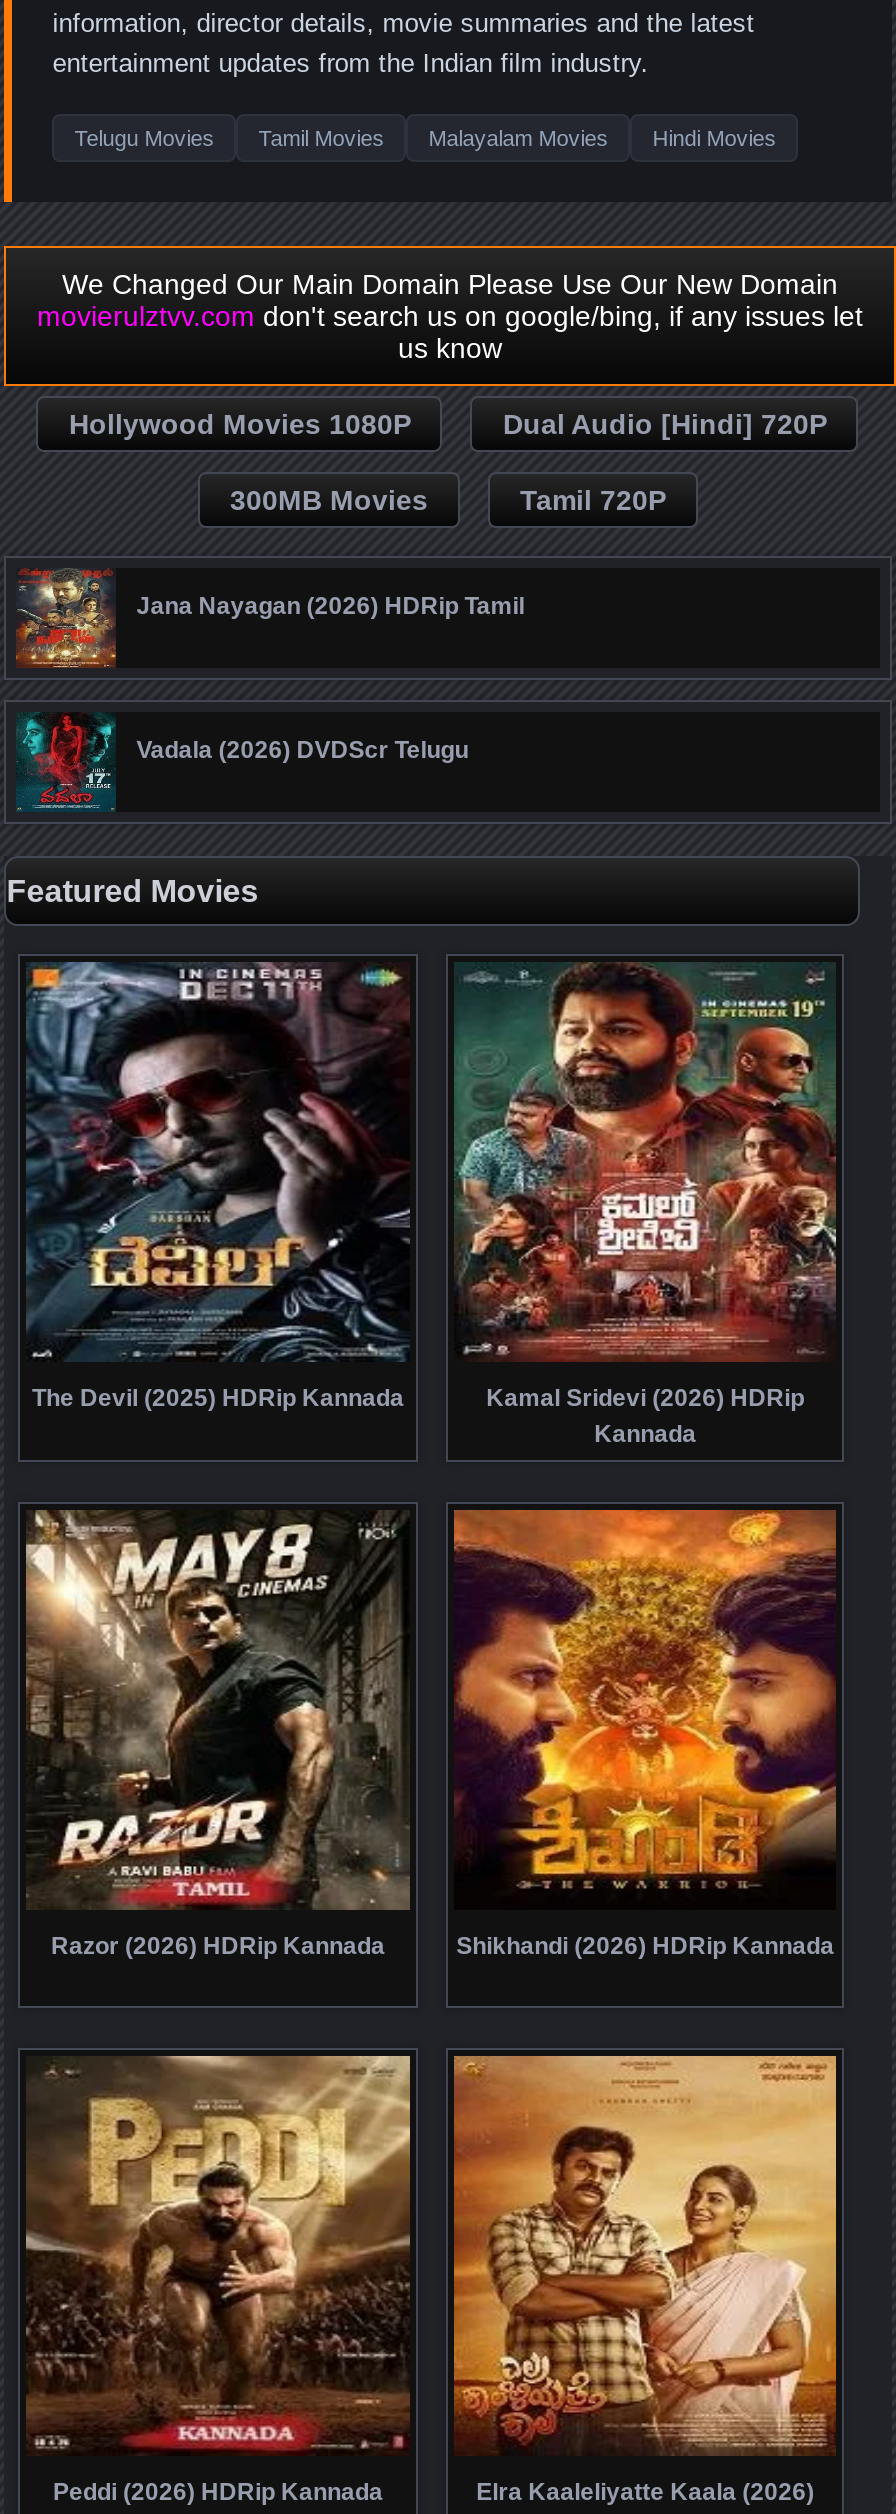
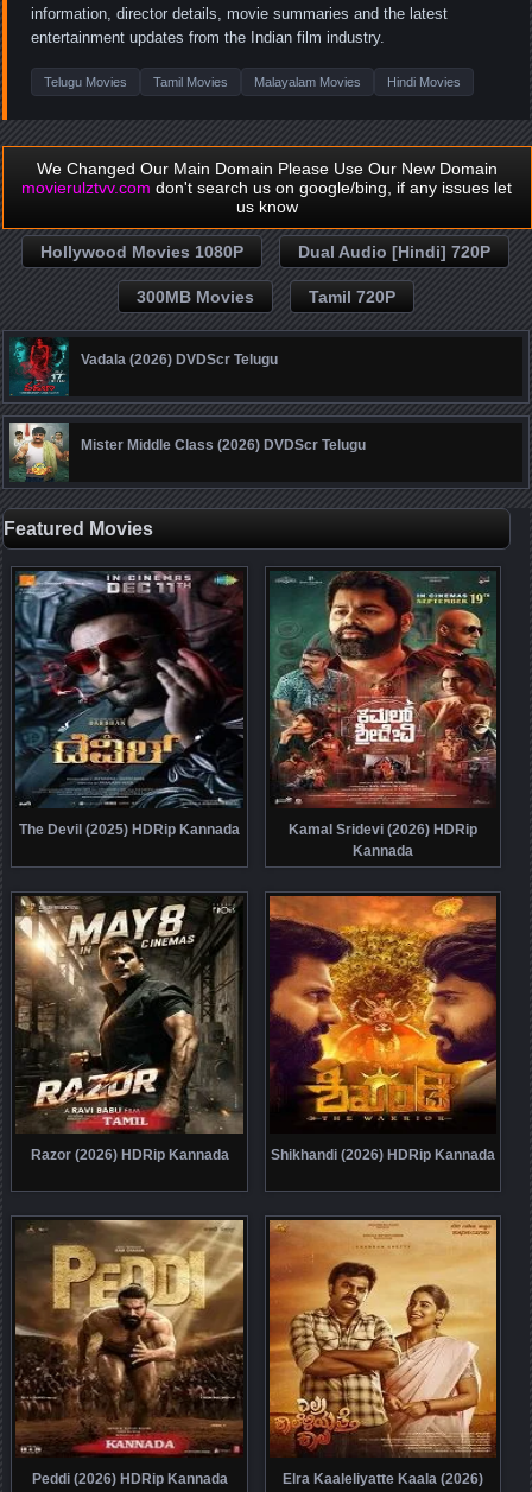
- [image]
- Jana Nayagan (2026) HDRip Tamil

moved up: Vadala (2026) DVDScr Telugu

+ [image]
+ Mister Middle Class (2026) DVDScr Telugu
